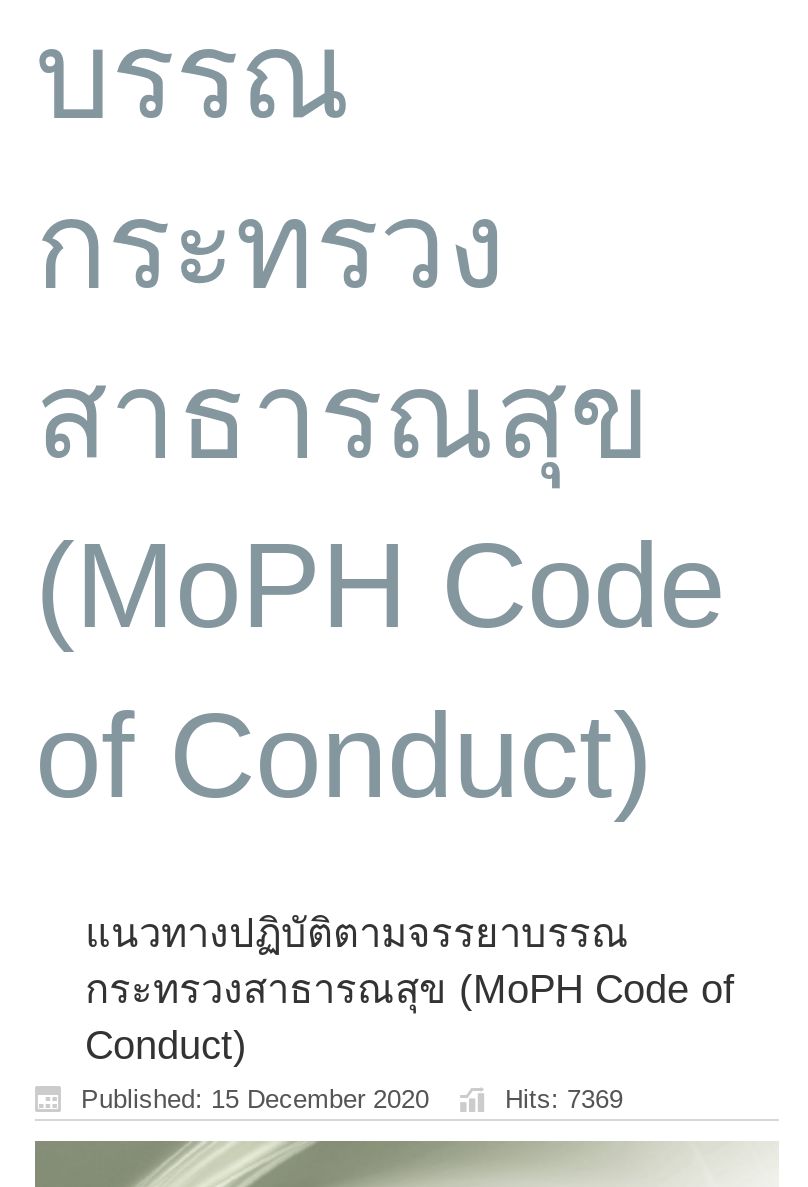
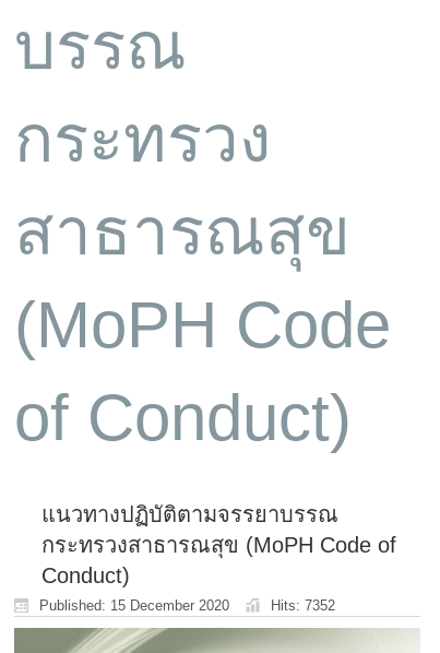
- Hits: 7369
+ Hits: 7352
